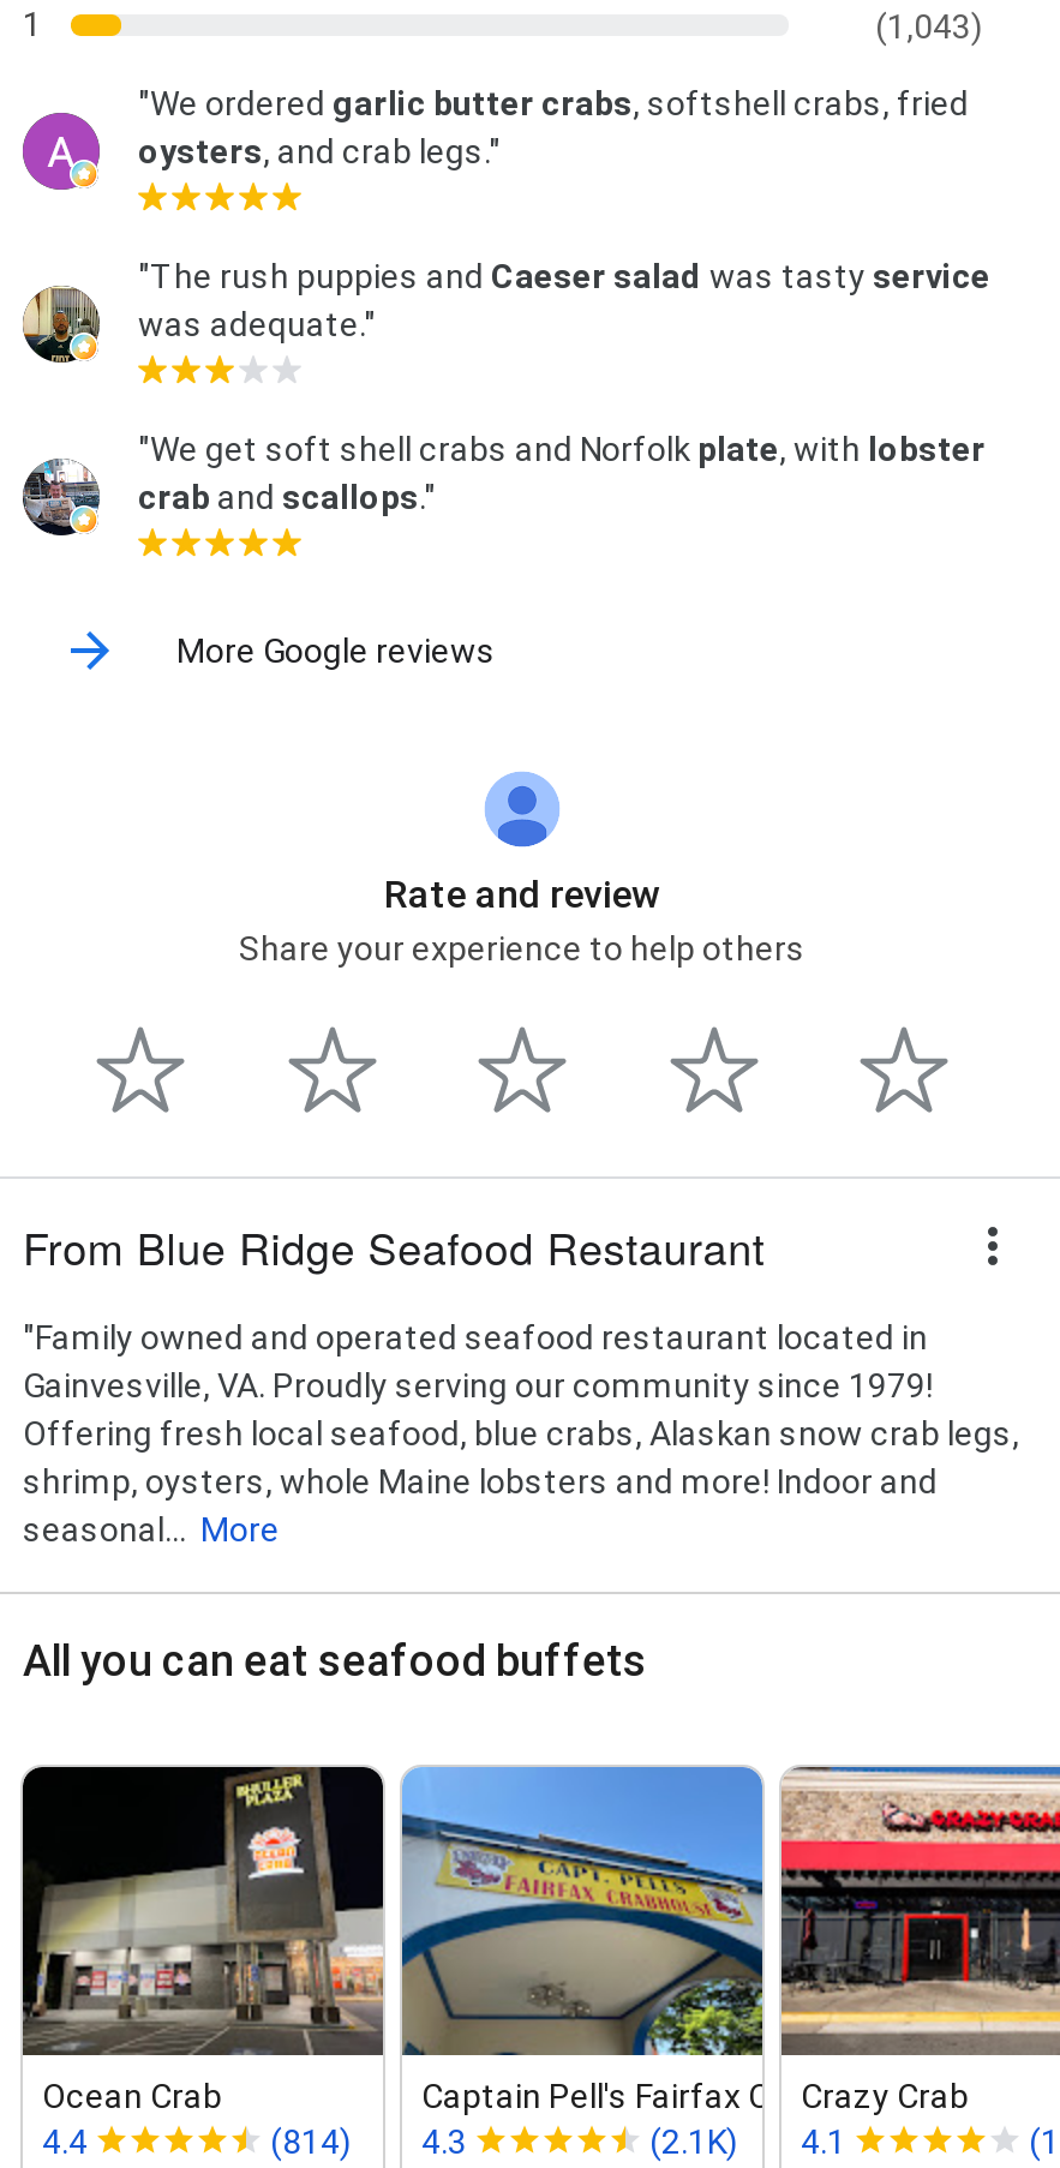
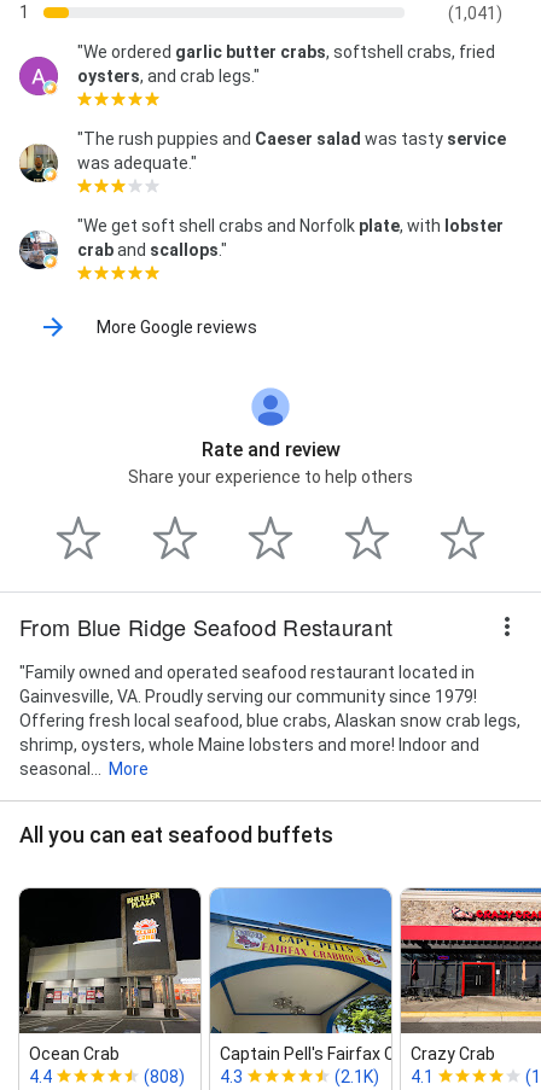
- (1,043)
+ (1,041)

- (814) 4.3
+ (808) 4.3
